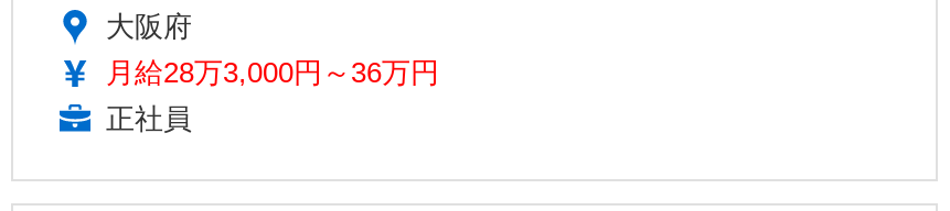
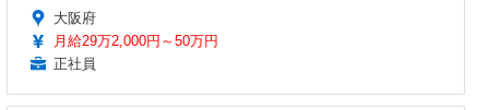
- 月給28万3,000円～36万円
+ 月給29万2,000円～50万円
